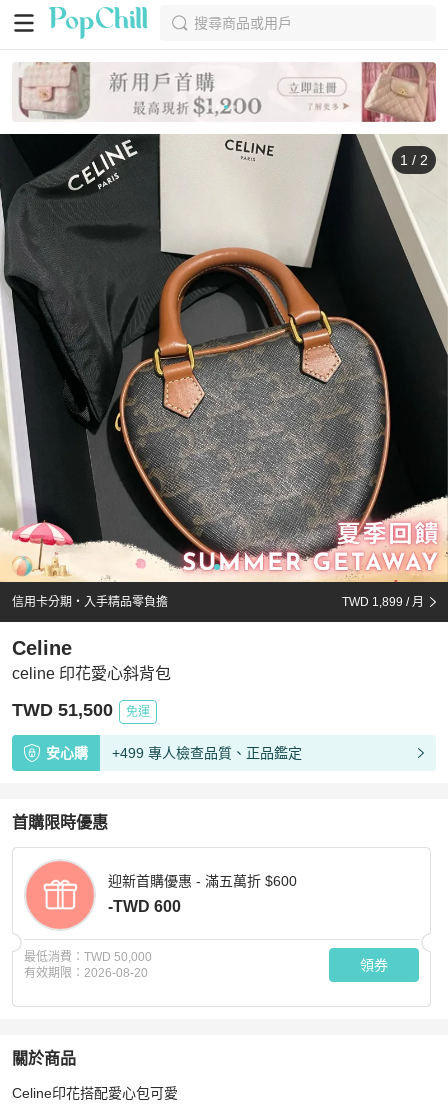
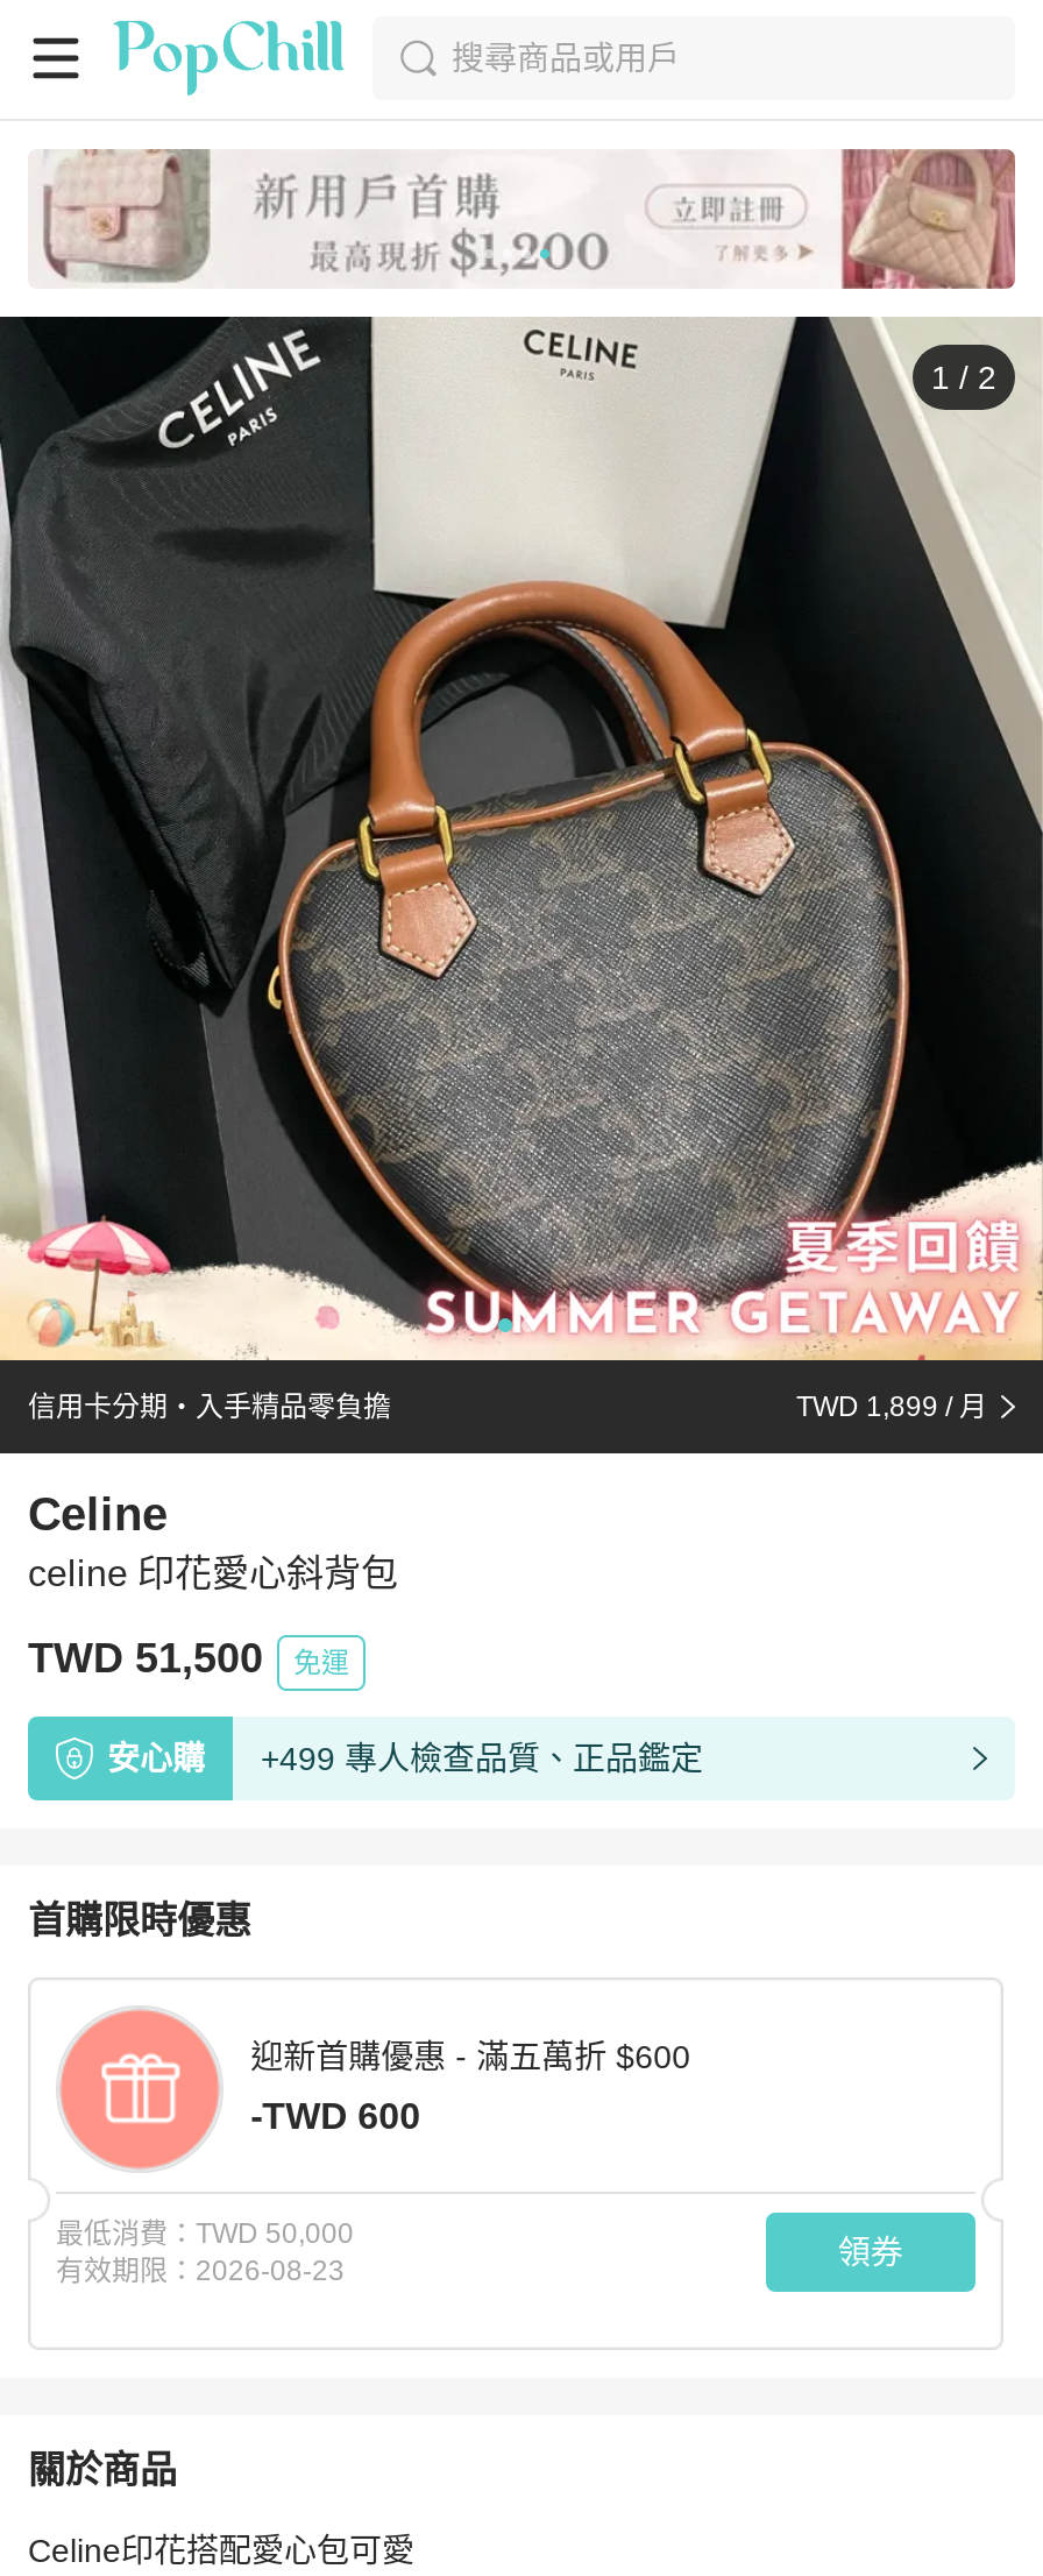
- 有效期限：2026-08-20
+ 有效期限：2026-08-23
